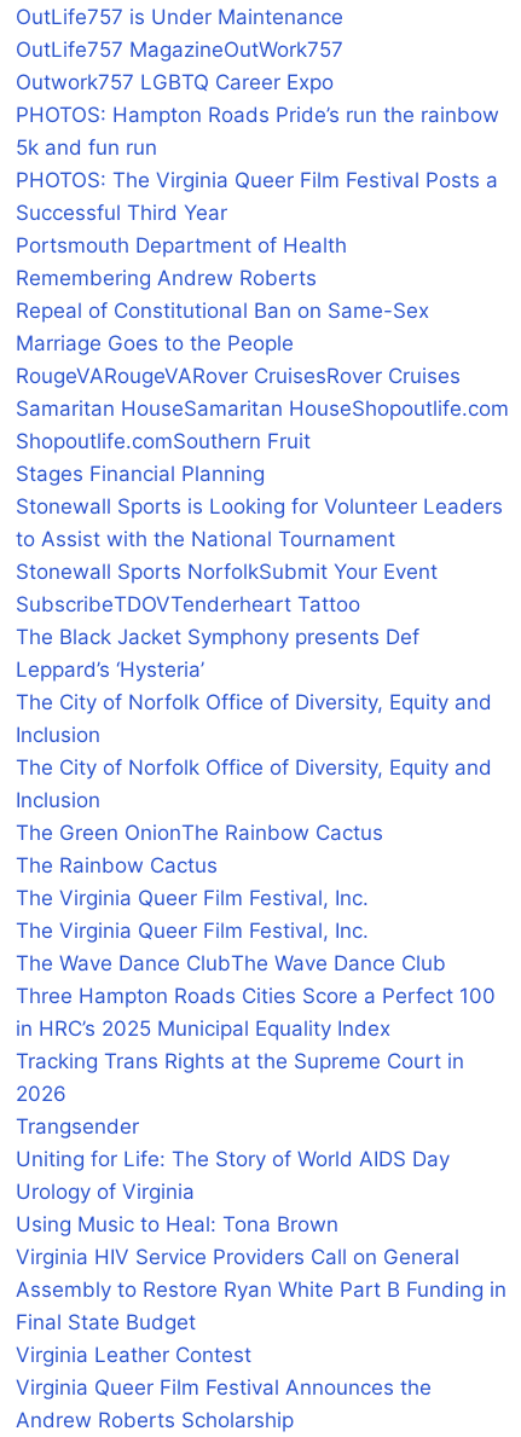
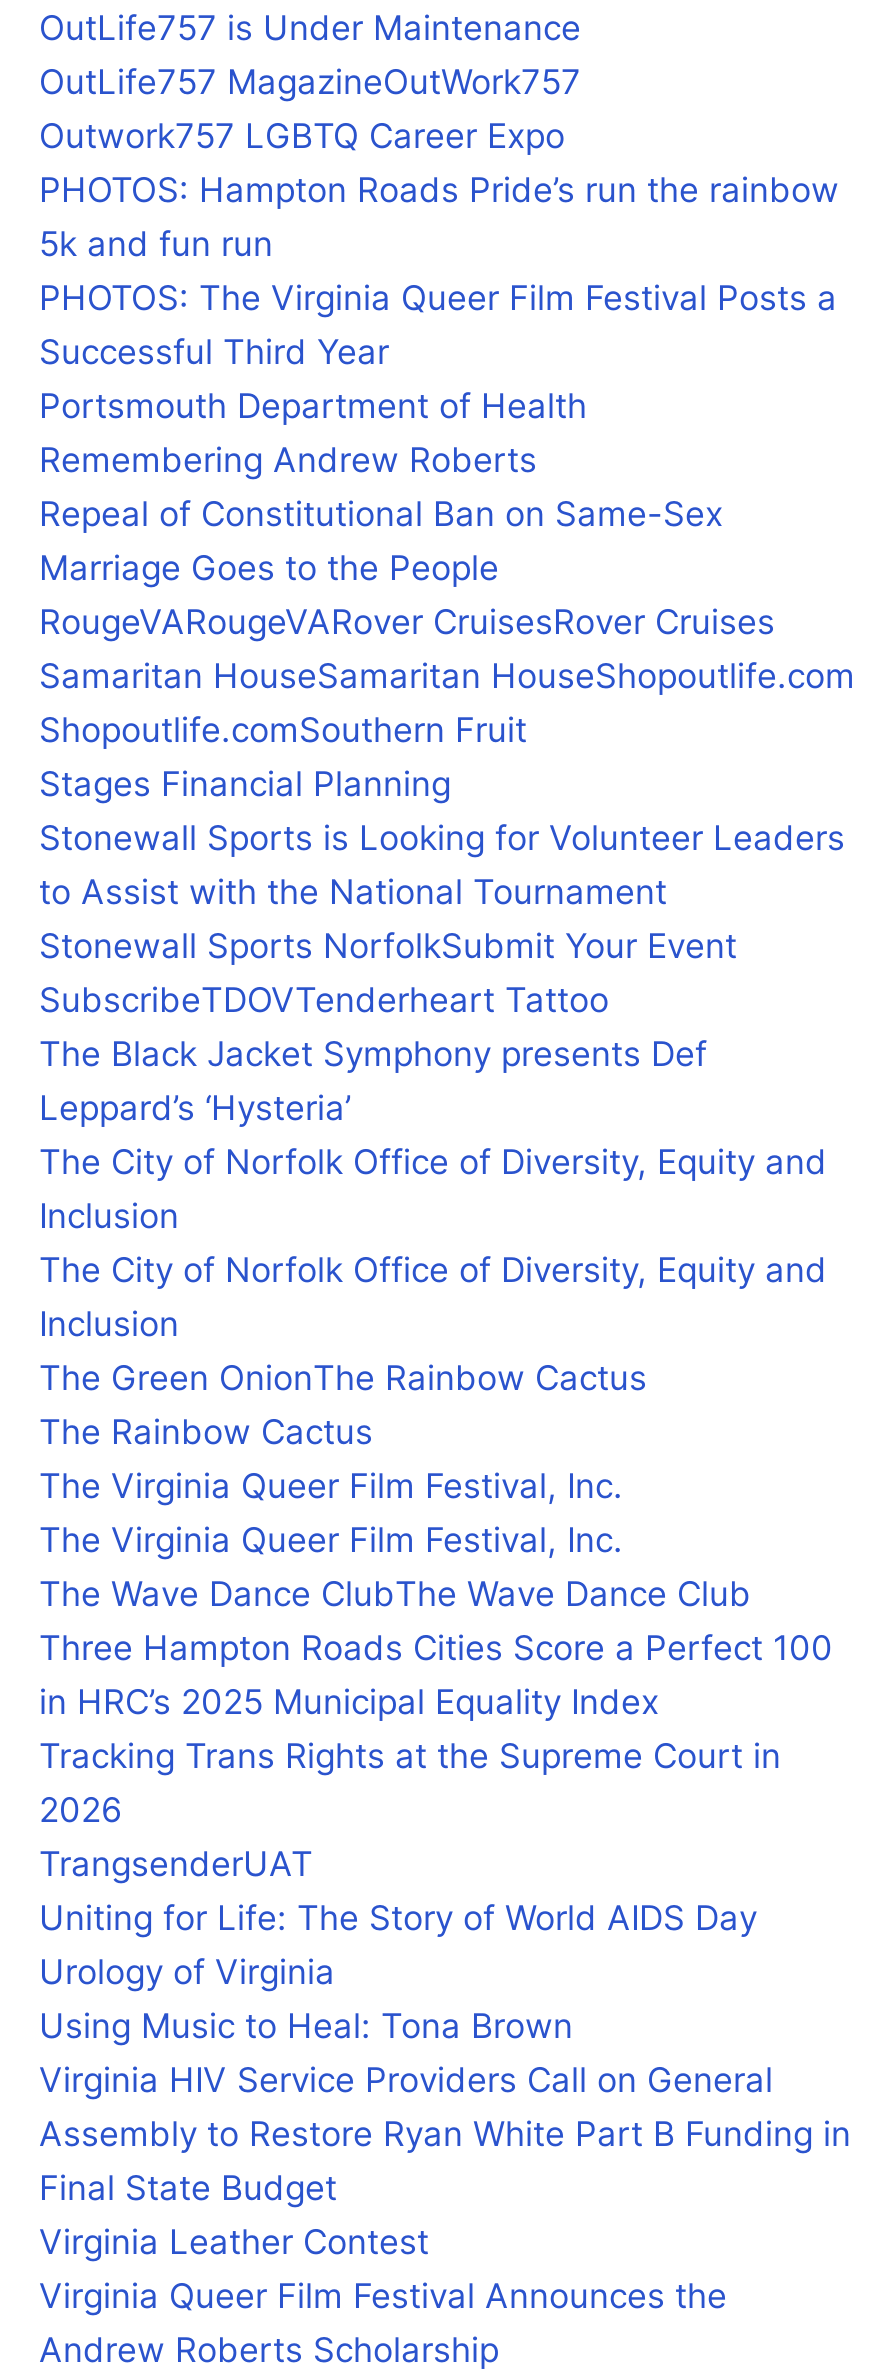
- Trangsender
+ TrangsenderUAT
